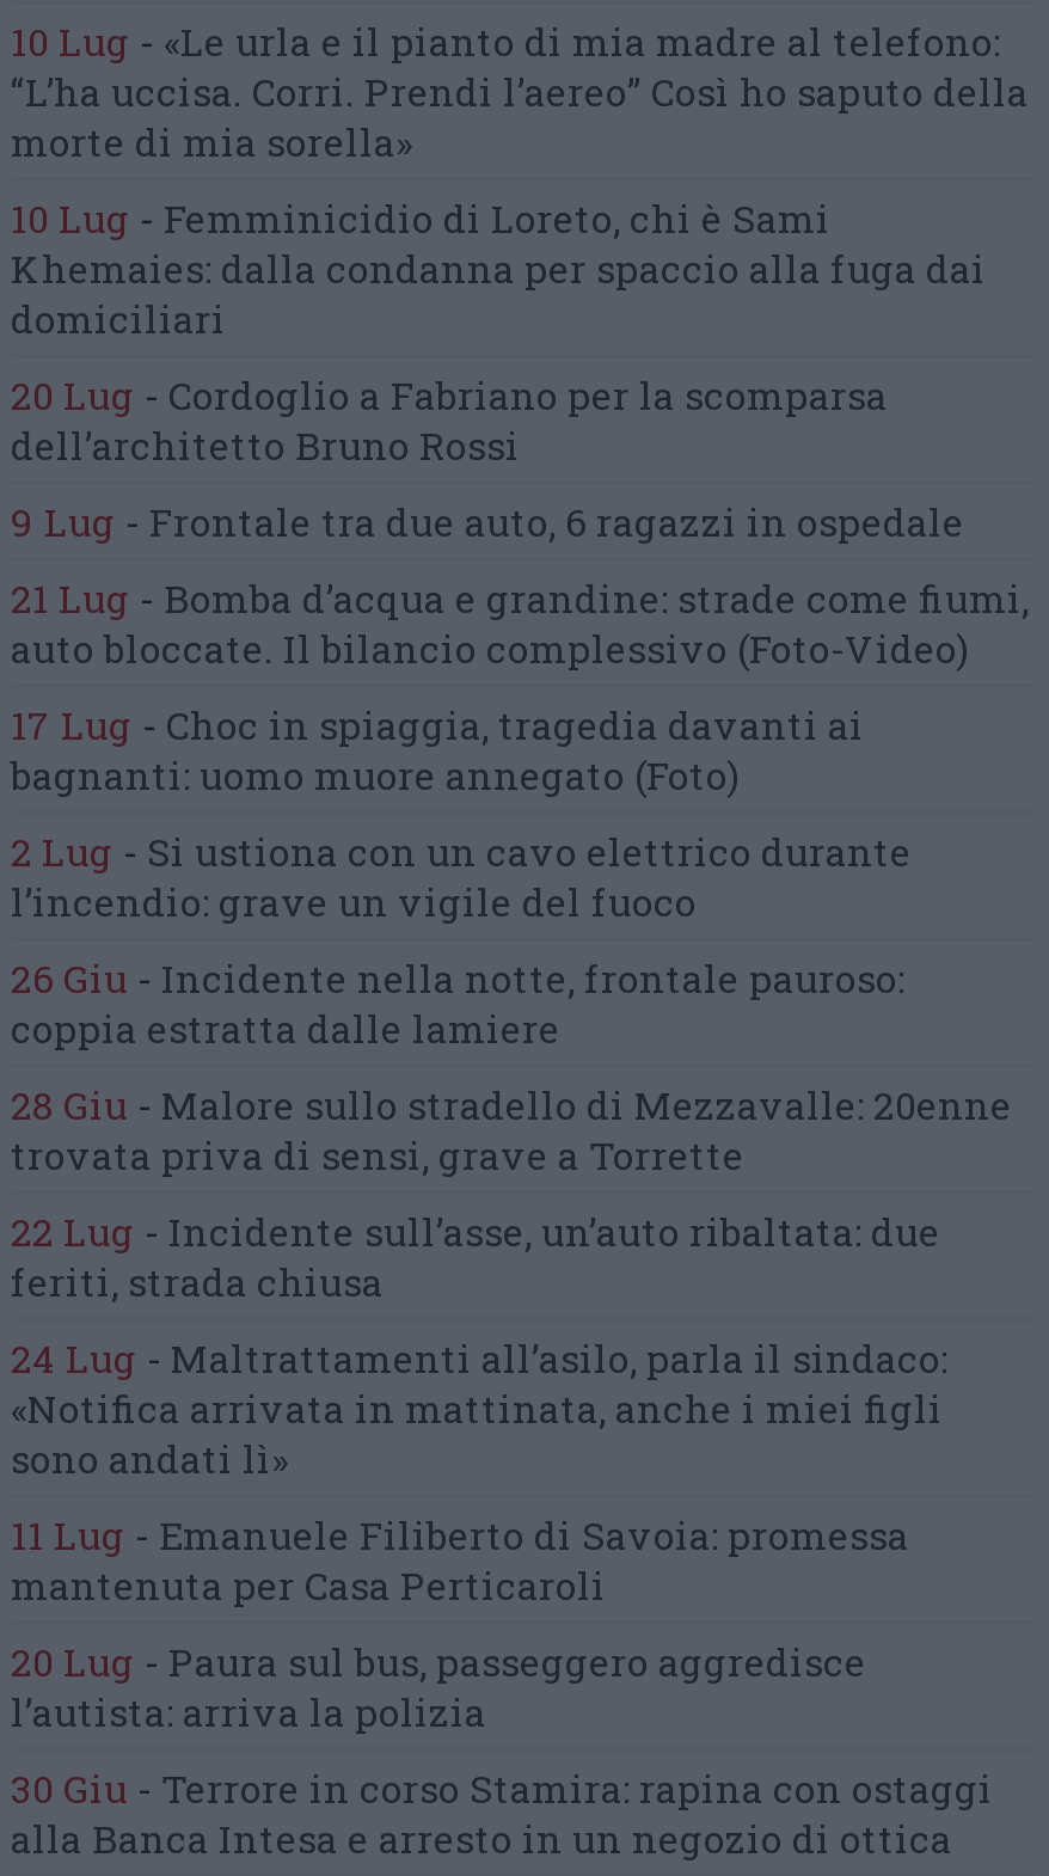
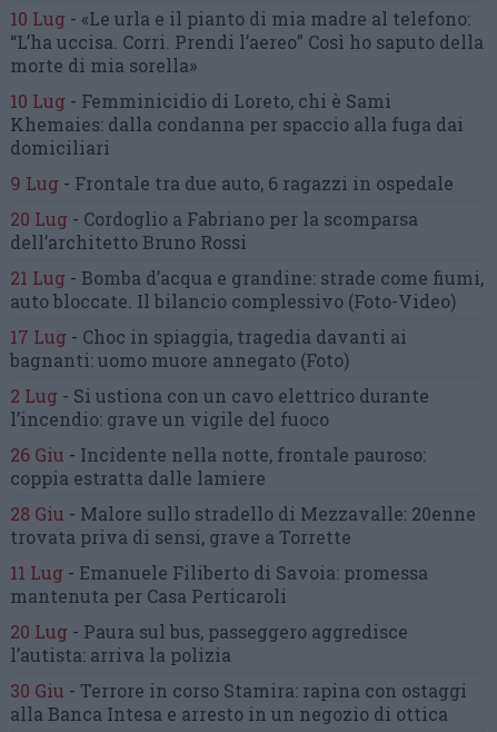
moved down: 20 Lug - Cordoglio a Fabriano per la scomparsa | dell’architetto Bruno Rossi

moved up: 9 Lug - Frontale tra due auto, 6 ragazzi in ospedale

- 22 Lug - Incidente sull’asse, un’auto ribaltata: due
- feriti, strada chiusa
- 24 Lug - Maltrattamenti all’asilo, parla il sindaco:
- «Notifica arrivata in mattinata, anche i miei figli
- sono andati lì»
